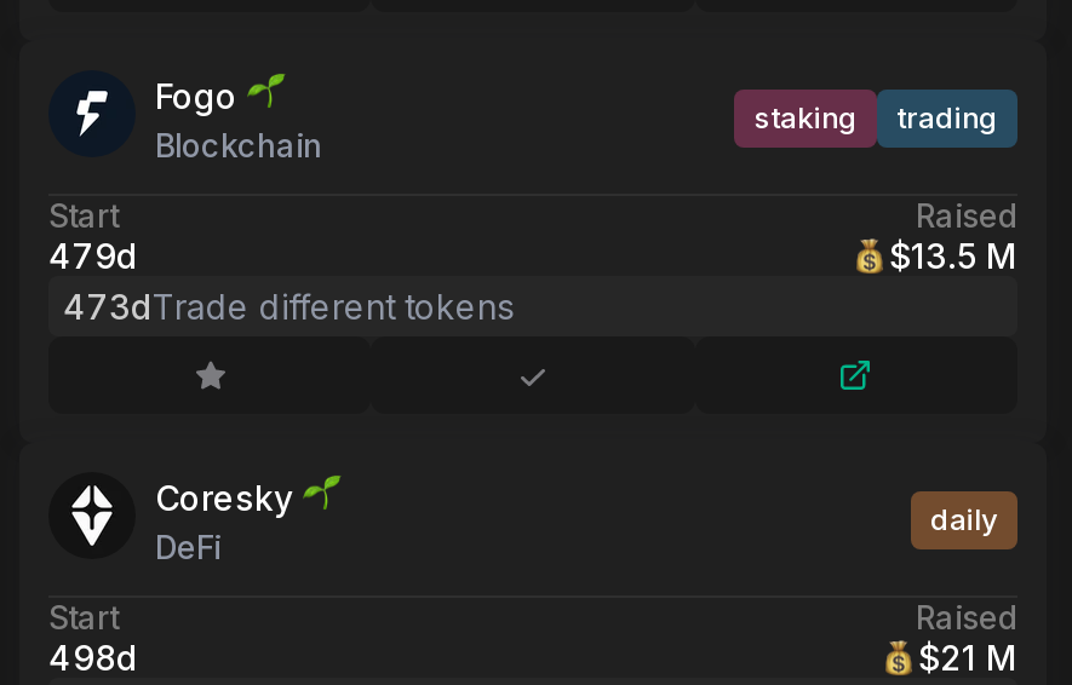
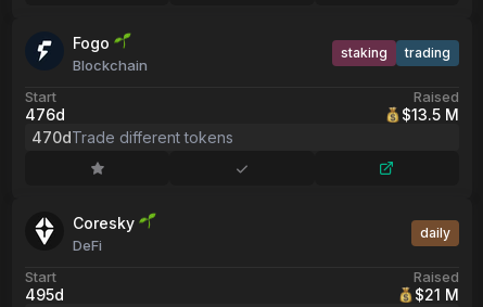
- 479d
+ 476d

- 473dTrade different tokens
+ 470dTrade different tokens

- 498d
+ 495d
